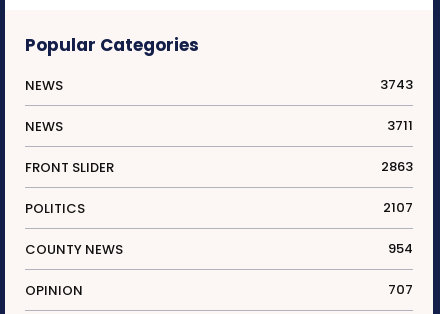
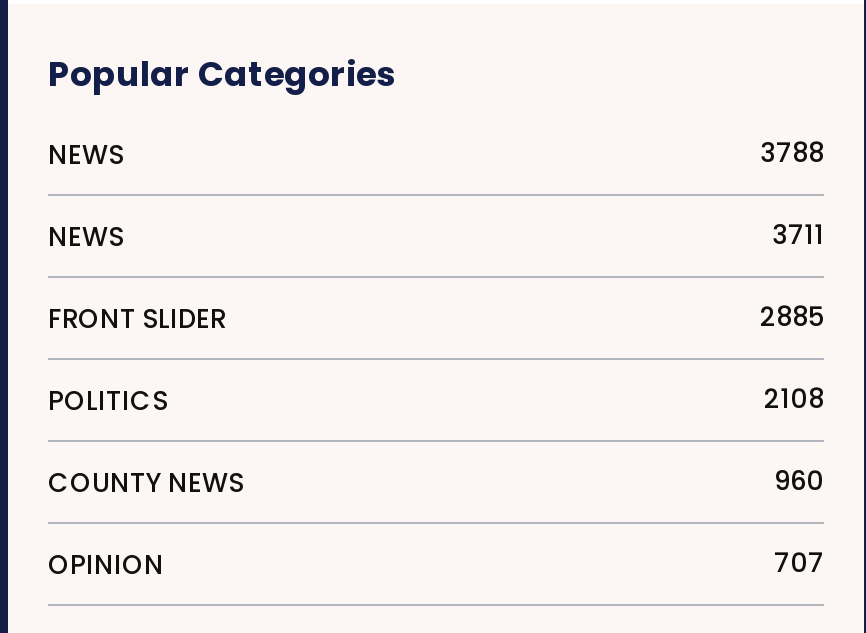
- 3743
+ 3788

- 2863
+ 2885

- 2107
+ 2108

- 954
+ 960
